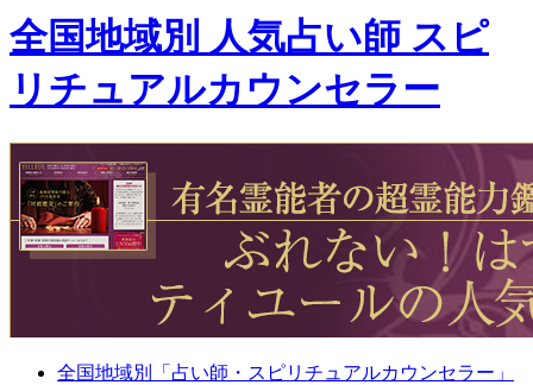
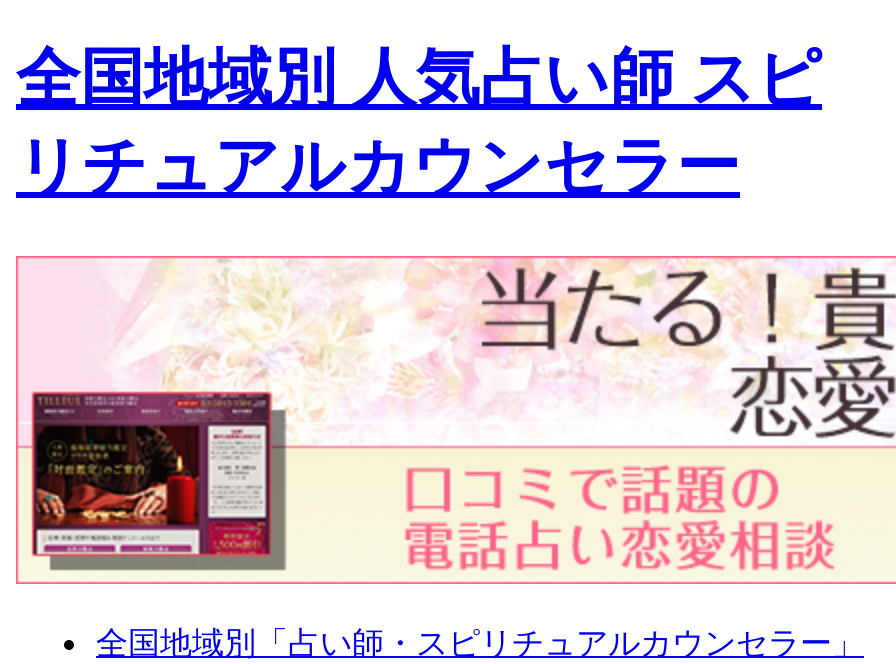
- [image]
+ [image]
